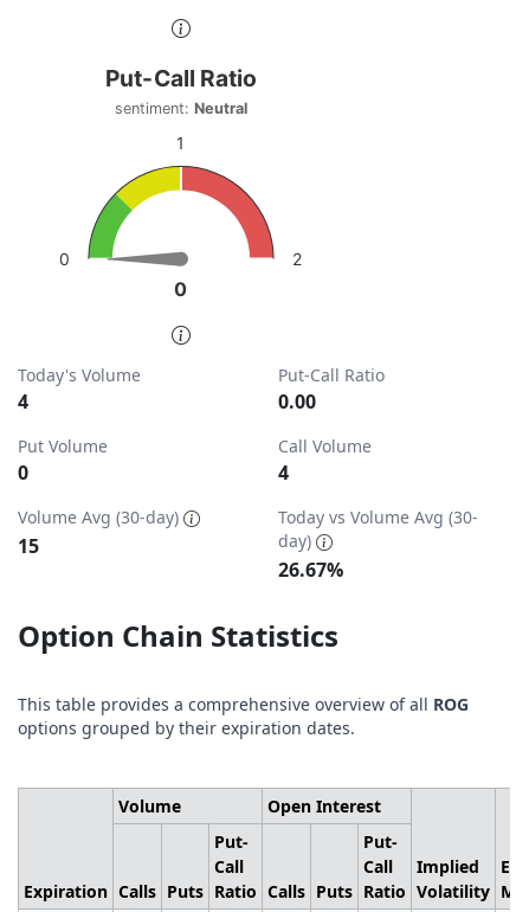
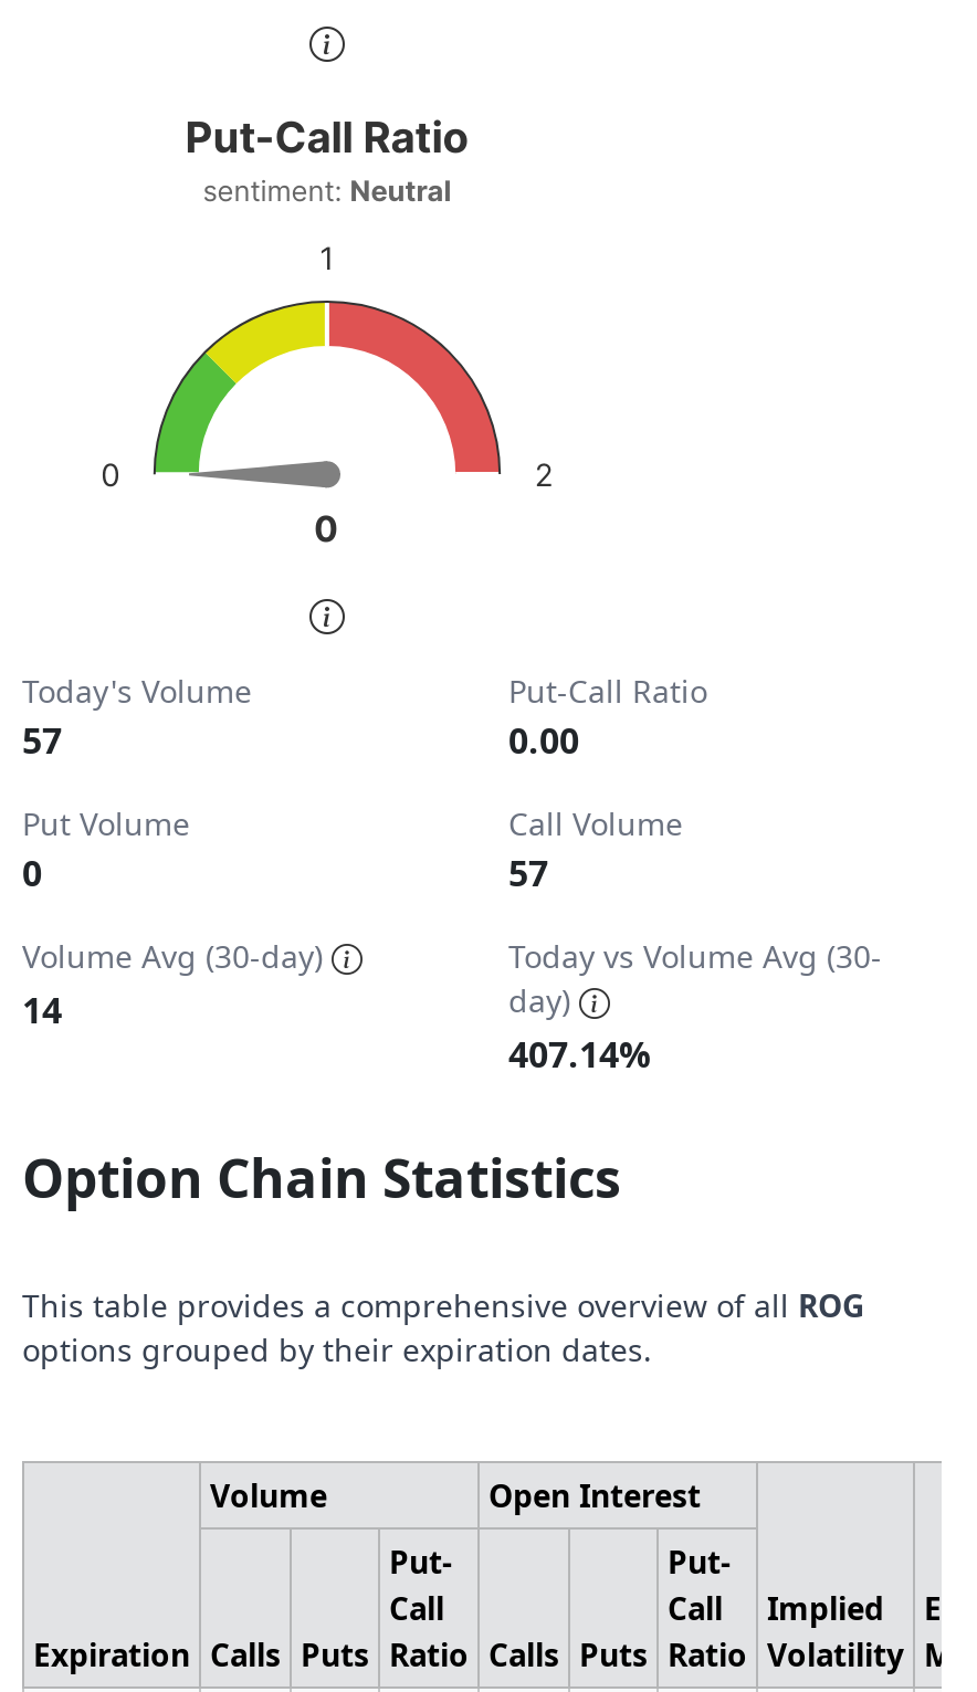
- 4
+ 57

- 4
+ 57

- 15
+ 14

- 26.67%
+ 407.14%
